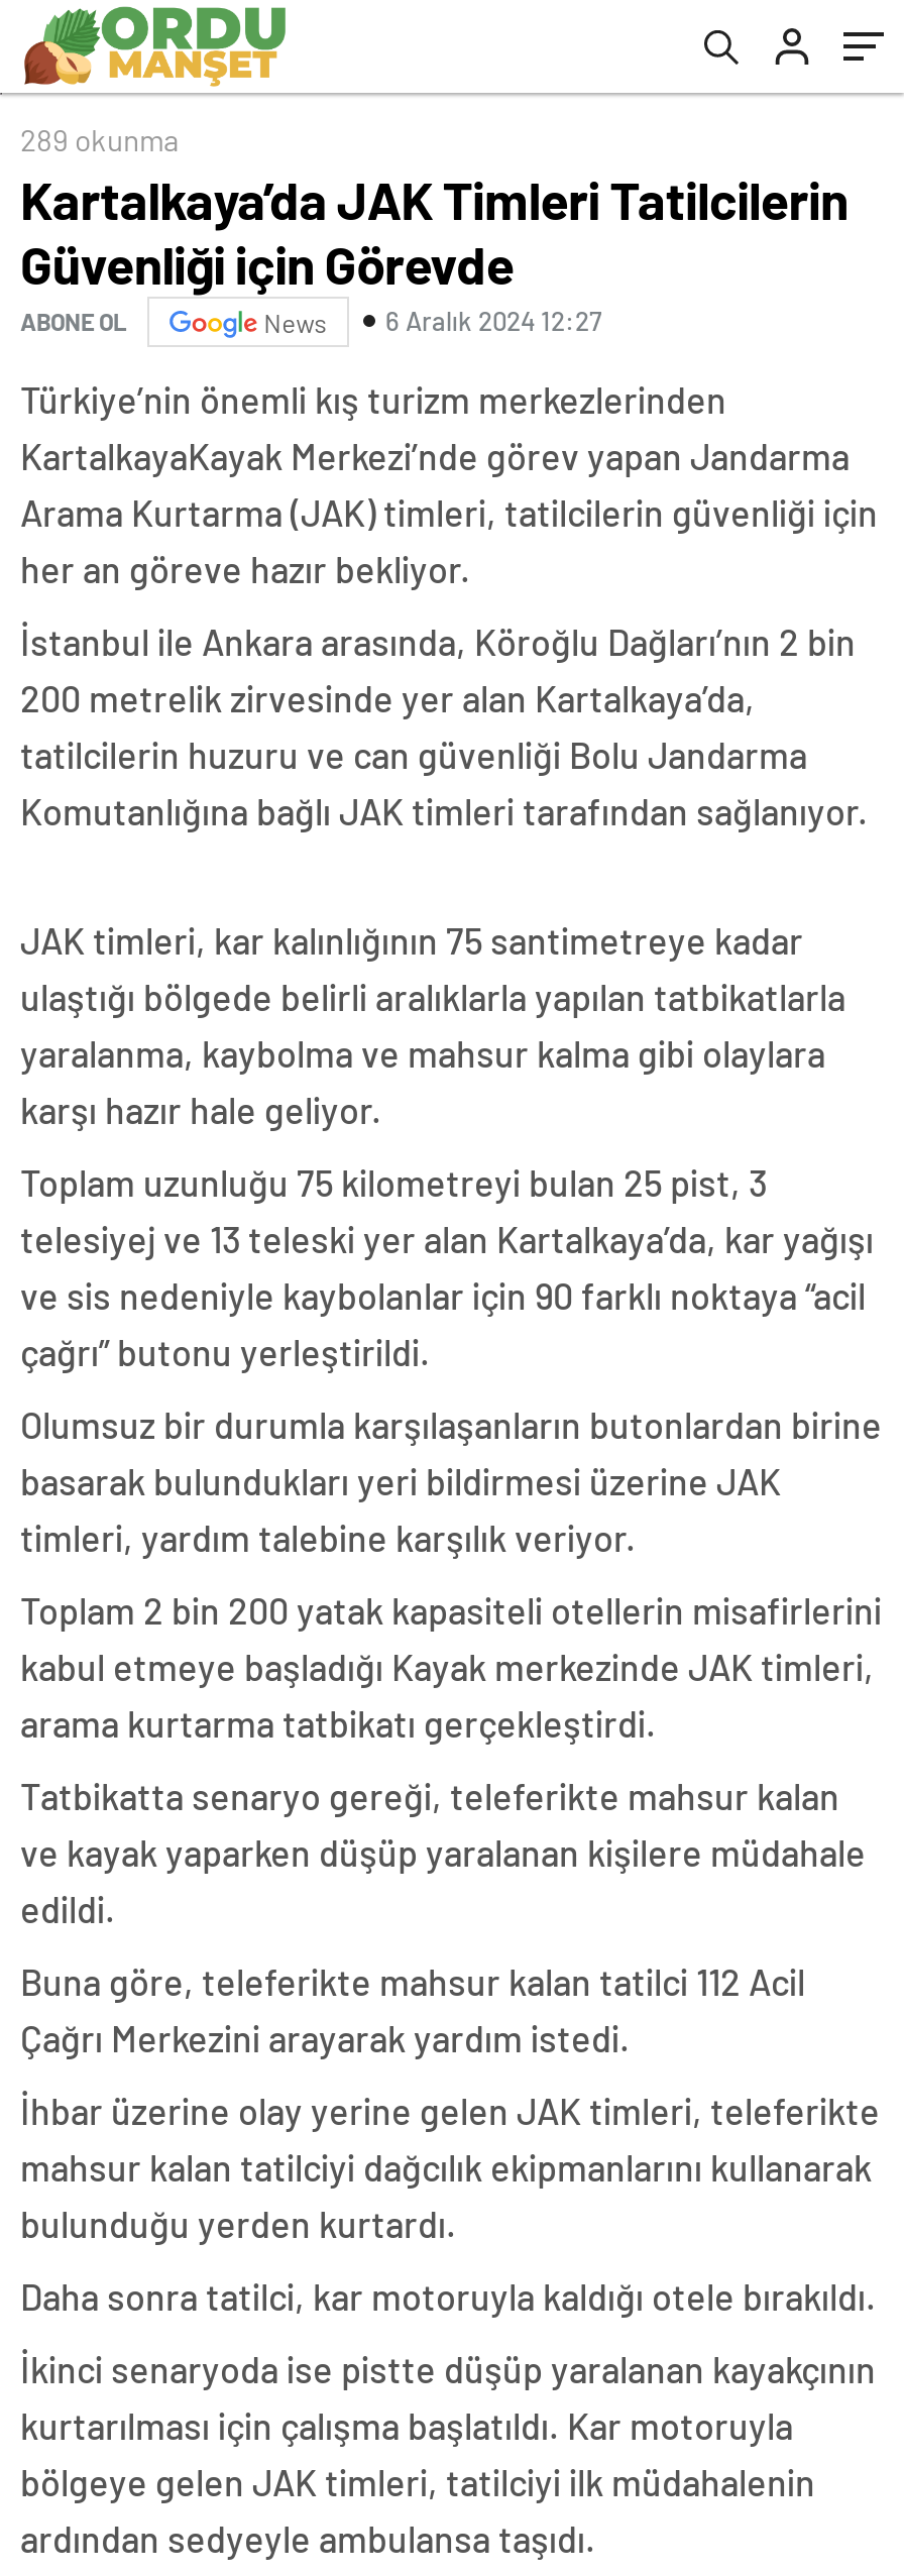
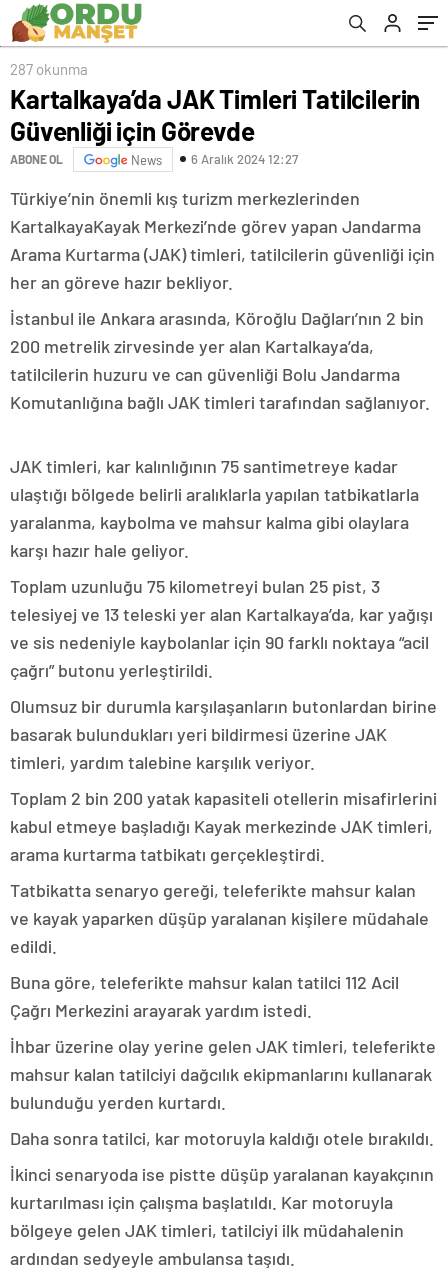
- 289 okunma
+ 287 okunma
